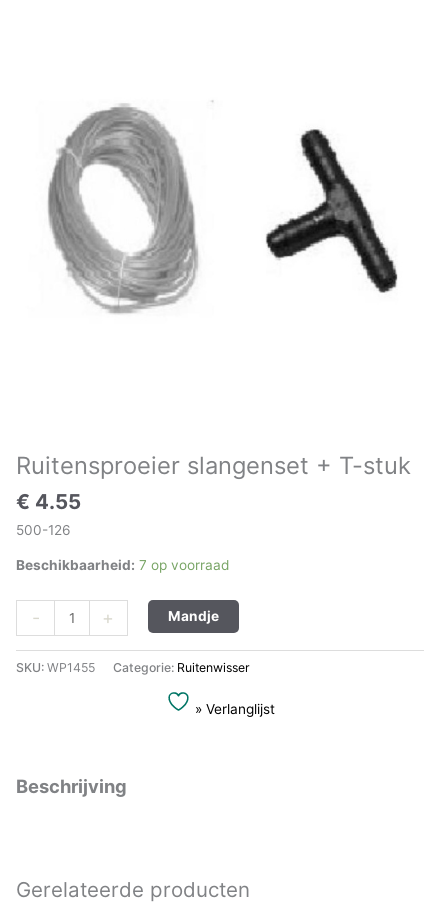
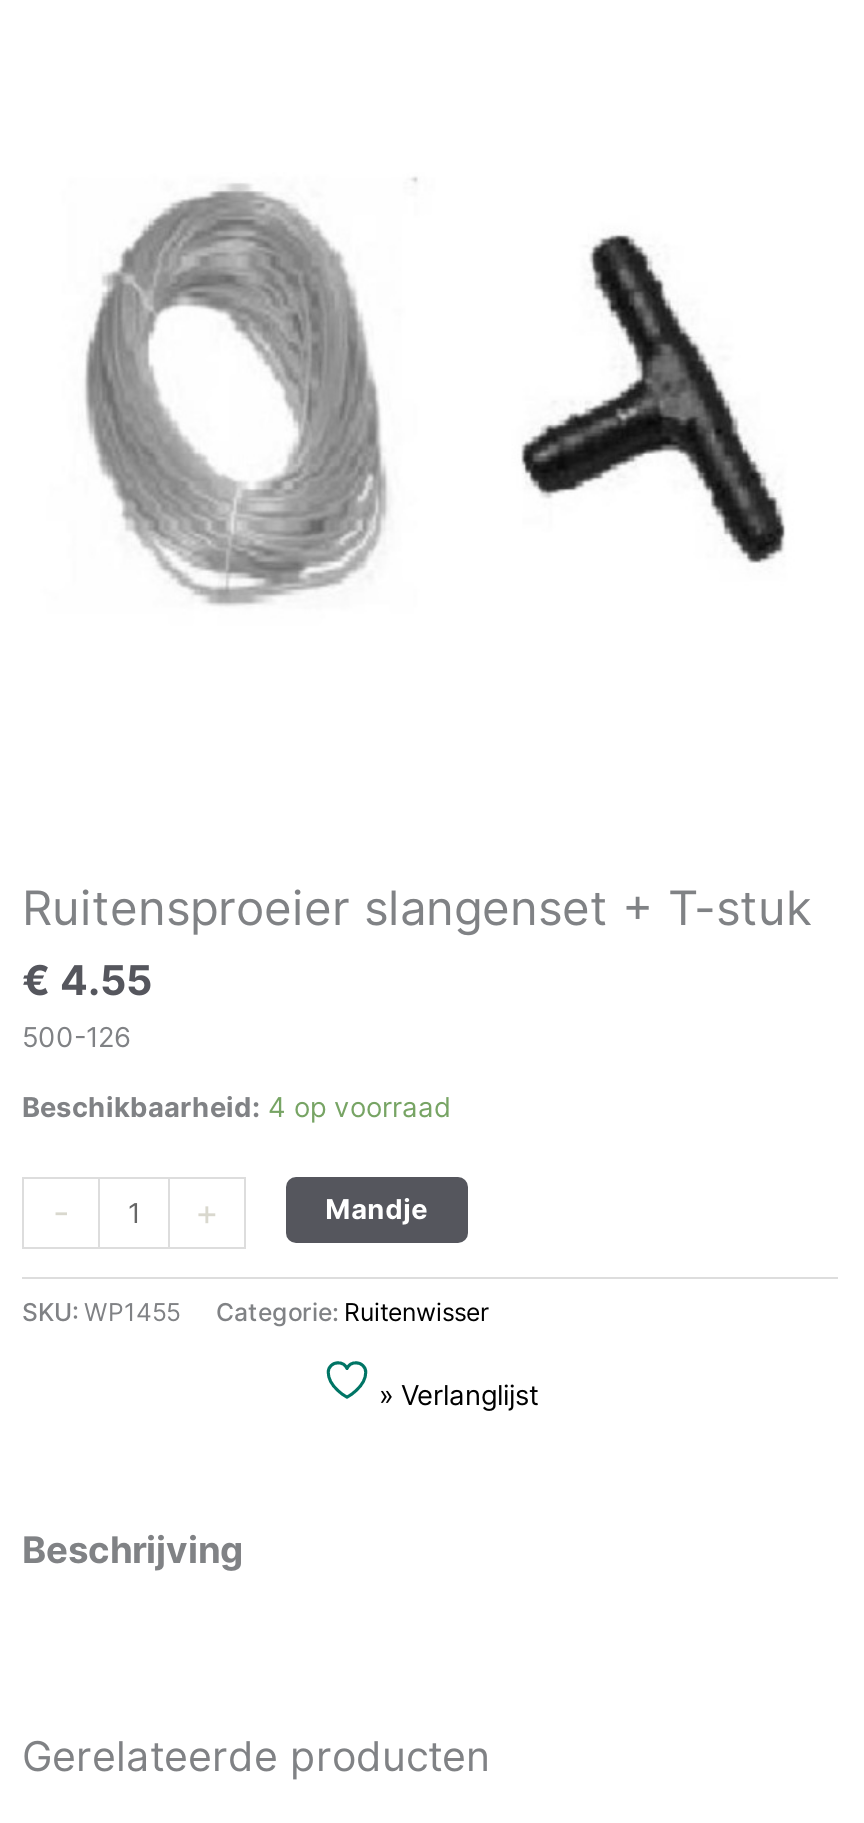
- Beschikbaarheid: 7 op voorraad
+ Beschikbaarheid: 4 op voorraad
